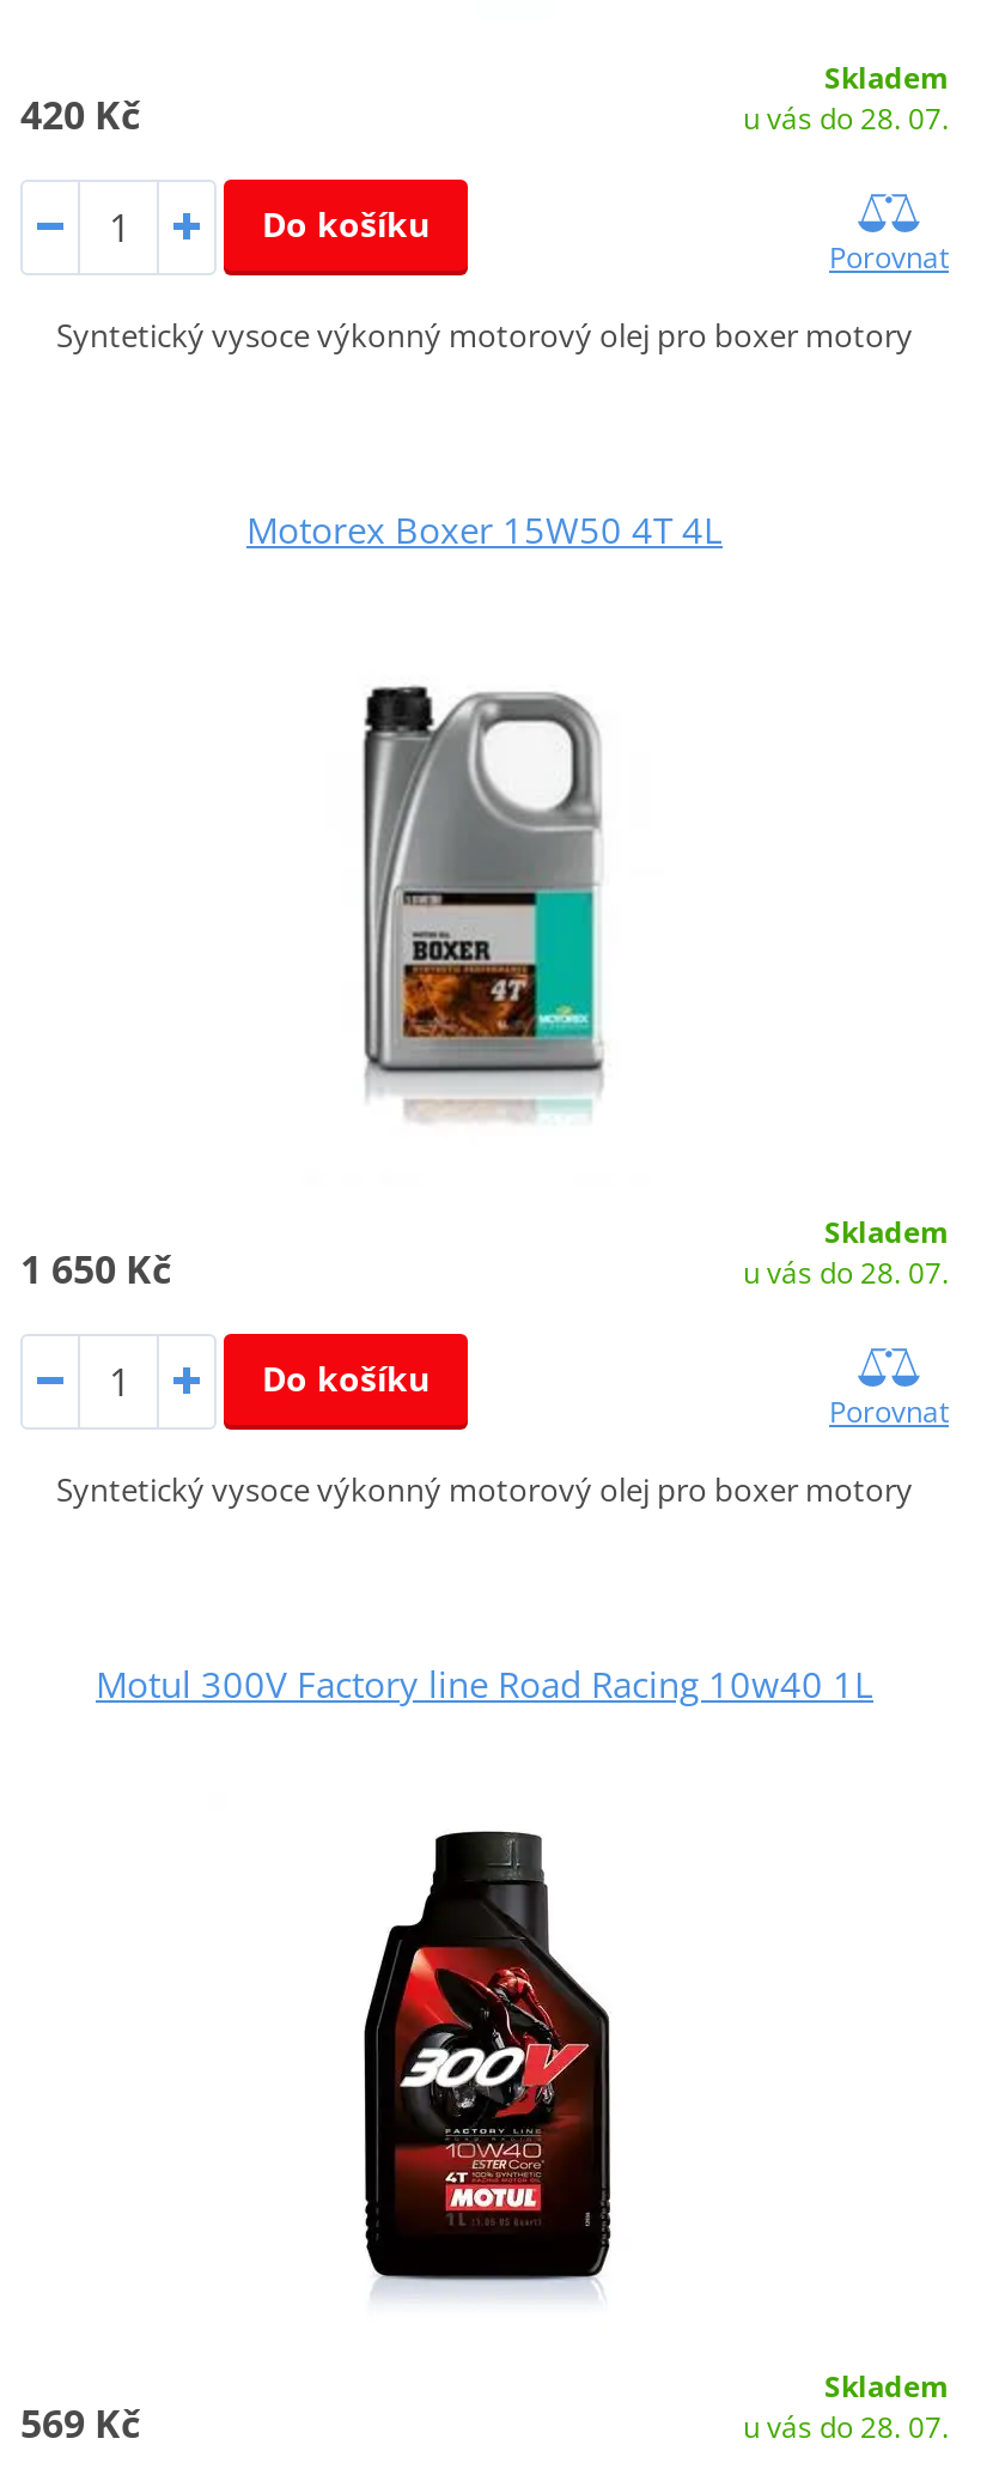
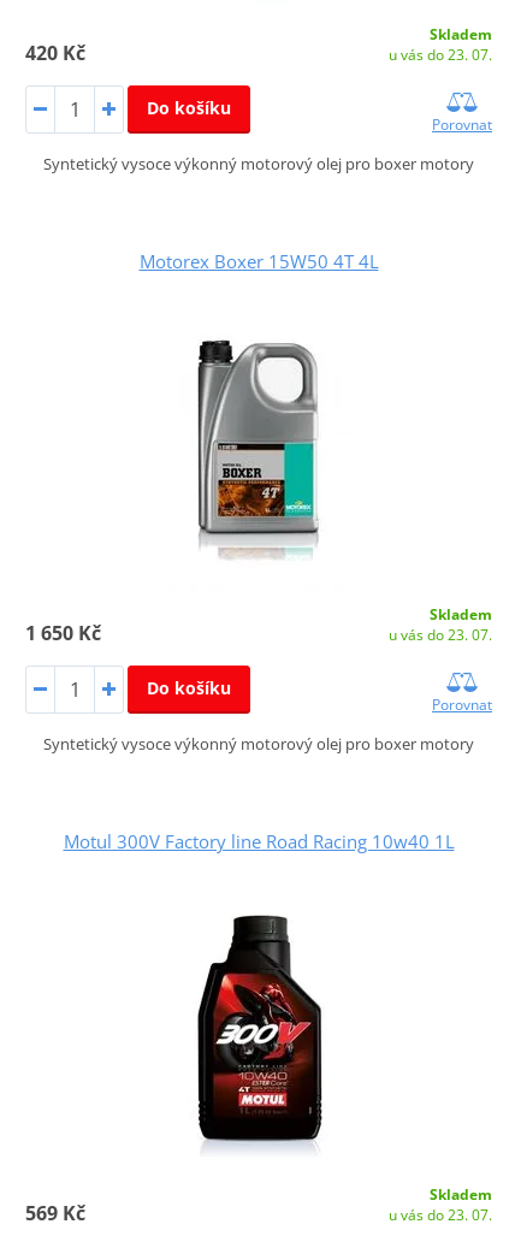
- u vás do 28. 07.
+ u vás do 23. 07.

- u vás do 28. 07.
+ u vás do 23. 07.

- u vás do 28. 07.
+ u vás do 23. 07.
